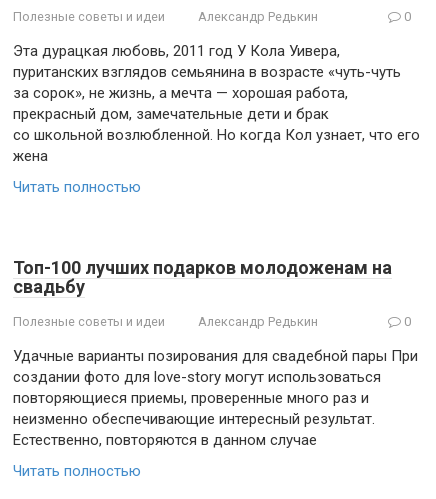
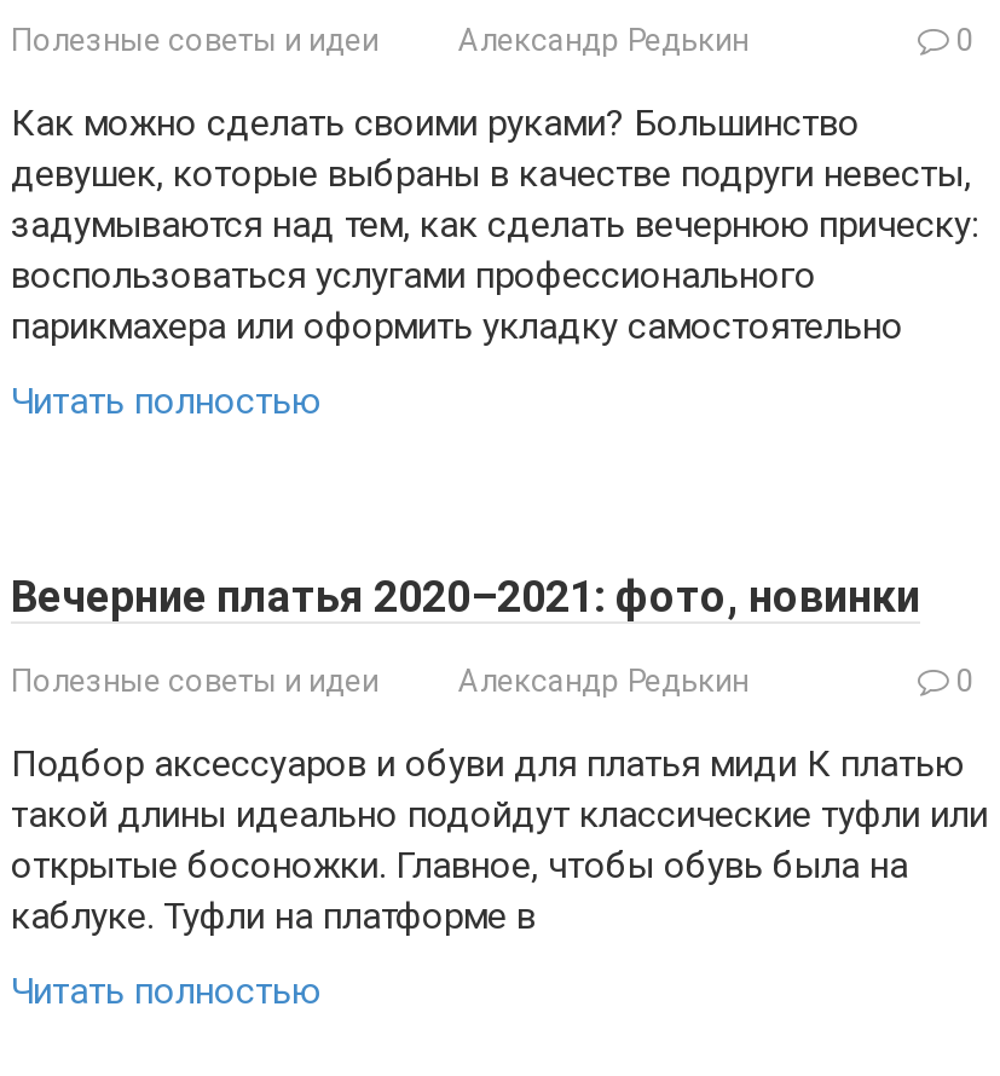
- Эта дурацкая любовь, 2011 год У Кола Уивера,
- пуританских взглядов семьянина в возрасте «чуть-чуть
- за сорок», не жизнь, а мечта — хорошая работа,
- прекрасный дом, замечательные дети и брак
- со школьной возлюбленной. Но когда Кол узнает, что его
- жена
+ Как можно сделать своими руками? Большинство
+ девушек, которые выбраны в качестве подруги невесты,
+ задумываются над тем, как сделать вечернюю прическу:
+ воспользоваться услугами профессионального
+ парикмахера или оформить укладку самостоятельно

- Топ-100 лучших подарков молодоженам на
- свадьбу
+ Вечерние платья 2020–2021: фото, новинки

- Удачные варианты позирования для свадебной пары При
- создании фото для love-story могут использоваться
- повторяющиеся приемы, проверенные много раз и
- неизменно обеспечивающие интересный результат.
- Естественно, повторяются в данном случае
+ Подбор аксессуаров и обуви для платья миди К платью
+ такой длины идеально подойдут классические туфли или
+ открытые босоножки. Главное, чтобы обувь была на
+ каблуке. Туфли на платформе в
